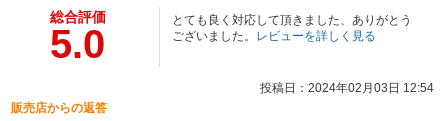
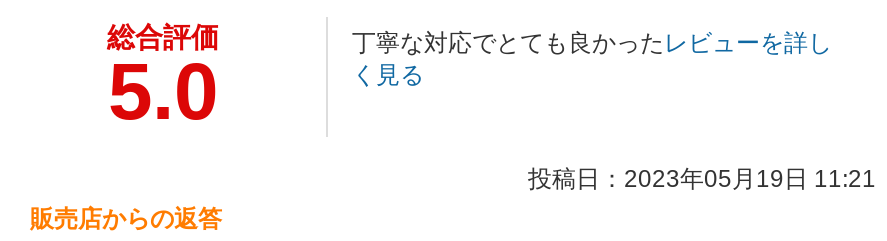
- とても良く対応して頂きました、ありがとう
- ございました。レビューを詳しく見る
+ 丁寧な対応でとても良かったレビューを詳し
+ く見る

- 投稿日：2024年02月03日 12:54
+ 投稿日：2023年05月19日 11:21
